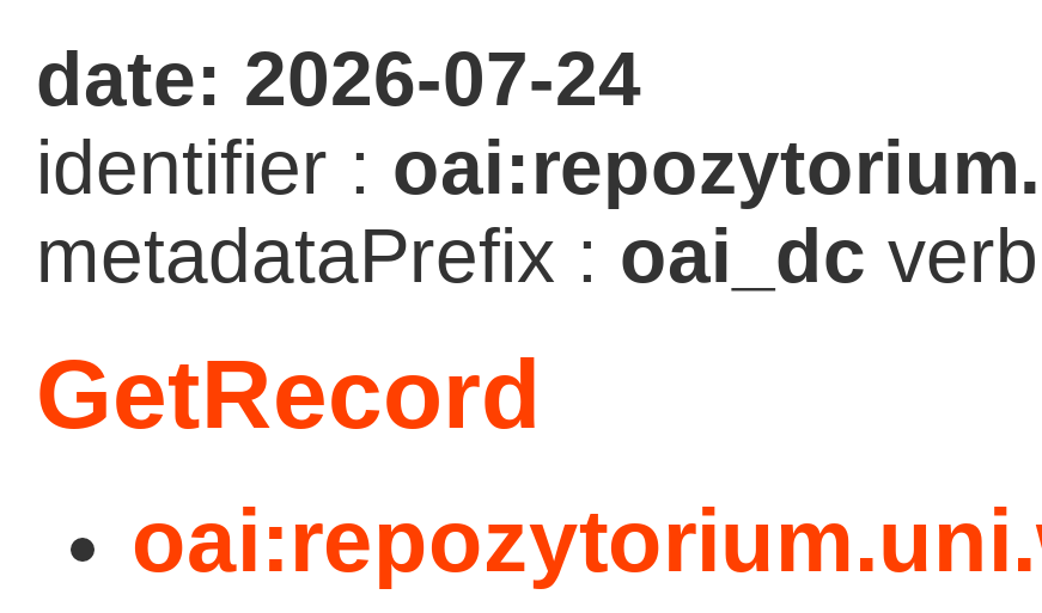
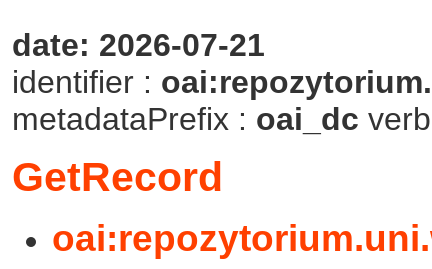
- date: 2026-07-24
+ date: 2026-07-21
